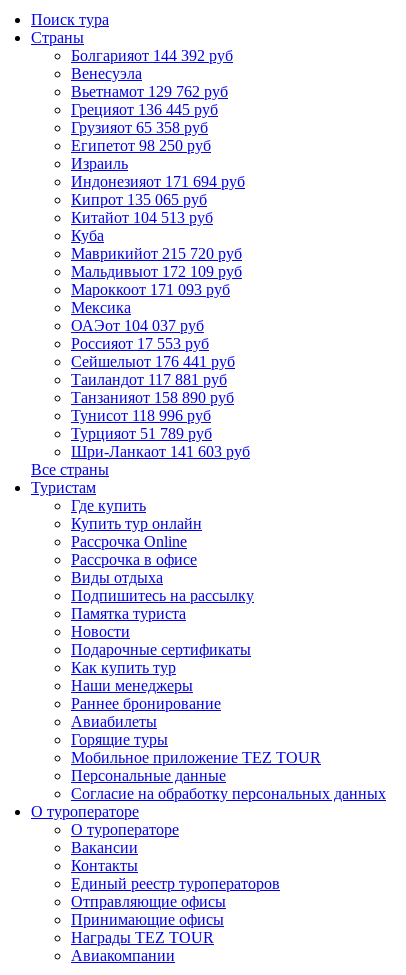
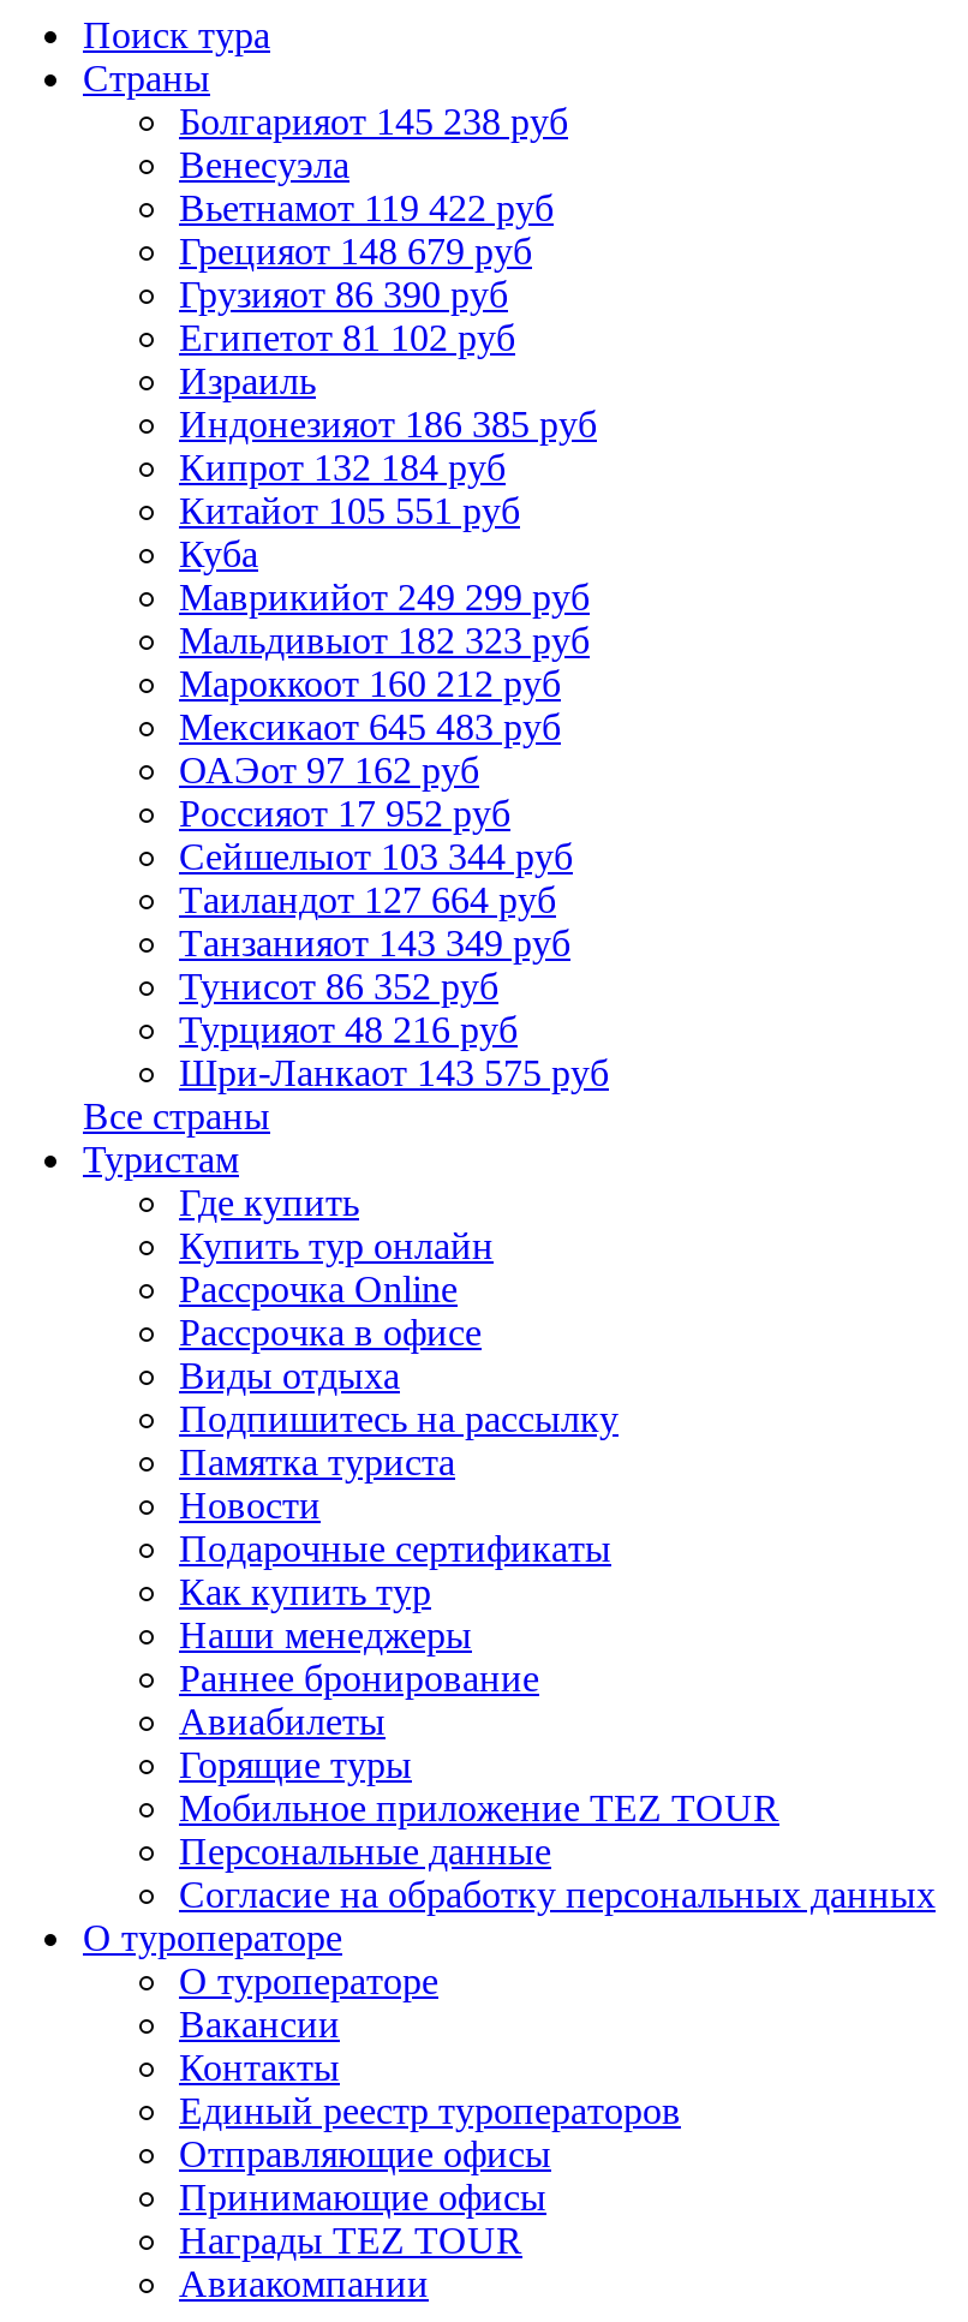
- Болгарияот 144 392 руб
+ Болгарияот 145 238 руб

- Вьетнамот 129 762 руб
+ Вьетнамот 119 422 руб

- Грецияот 136 445 руб
+ Грецияот 148 679 руб

- Грузияот 65 358 руб
+ Грузияот 86 390 руб

- Египетот 98 250 руб
+ Египетот 81 102 руб

- Индонезияот 171 694 руб
+ Индонезияот 186 385 руб

- Кипрот 135 065 руб
+ Кипрот 132 184 руб

- Китайот 104 513 руб
+ Китайот 105 551 руб

- Маврикийот 215 720 руб
- Мальдивыот 172 109 руб
- Мароккоот 171 093 руб
- Мексика
- ОАЭот 104 037 руб
- Россияот 17 553 руб
- Сейшелыот 176 441 руб
- Таиландот 117 881 руб
- Танзанияот 158 890 руб
- Тунисот 118 996 руб
- Турцияот 51 789 руб
- Шри-Ланкаот 141 603 руб
+ Маврикийот 249 299 руб
+ Мальдивыот 182 323 руб
+ Мароккоот 160 212 руб
+ Мексикаот 645 483 руб
+ ОАЭот 97 162 руб
+ Россияот 17 952 руб
+ Сейшелыот 103 344 руб
+ Таиландот 127 664 руб
+ Танзанияот 143 349 руб
+ Тунисот 86 352 руб
+ Турцияот 48 216 руб
+ Шри-Ланкаот 143 575 руб
